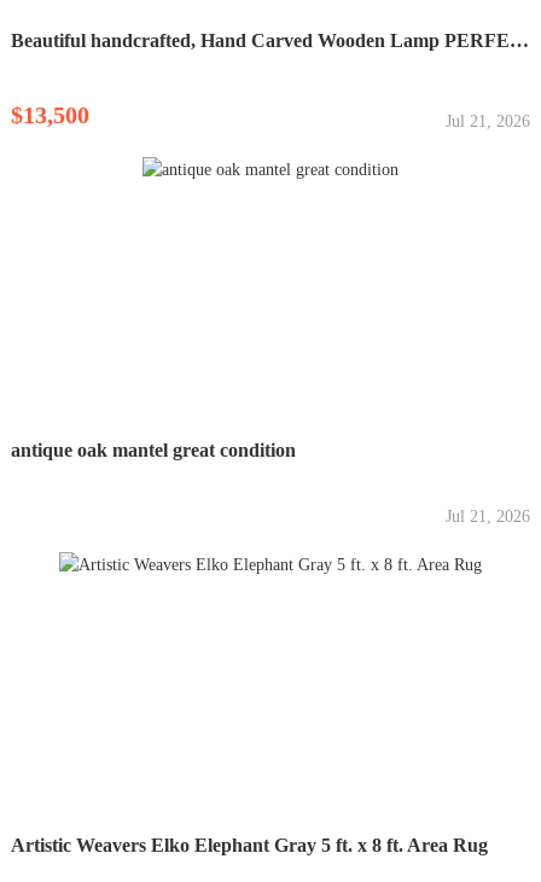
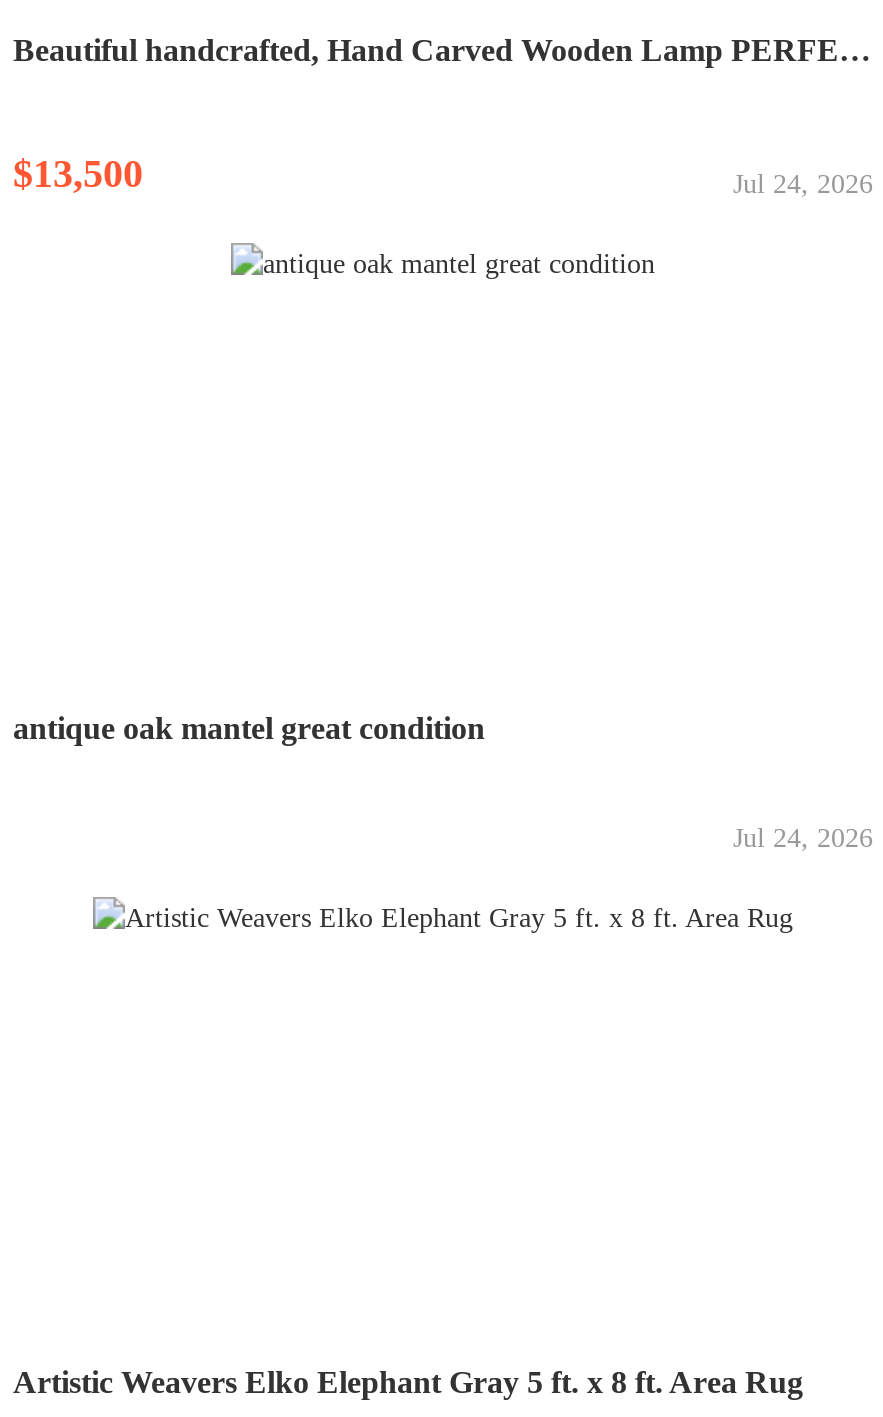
- Jul 21, 2026
+ Jul 24, 2026

- Jul 21, 2026
+ Jul 24, 2026
